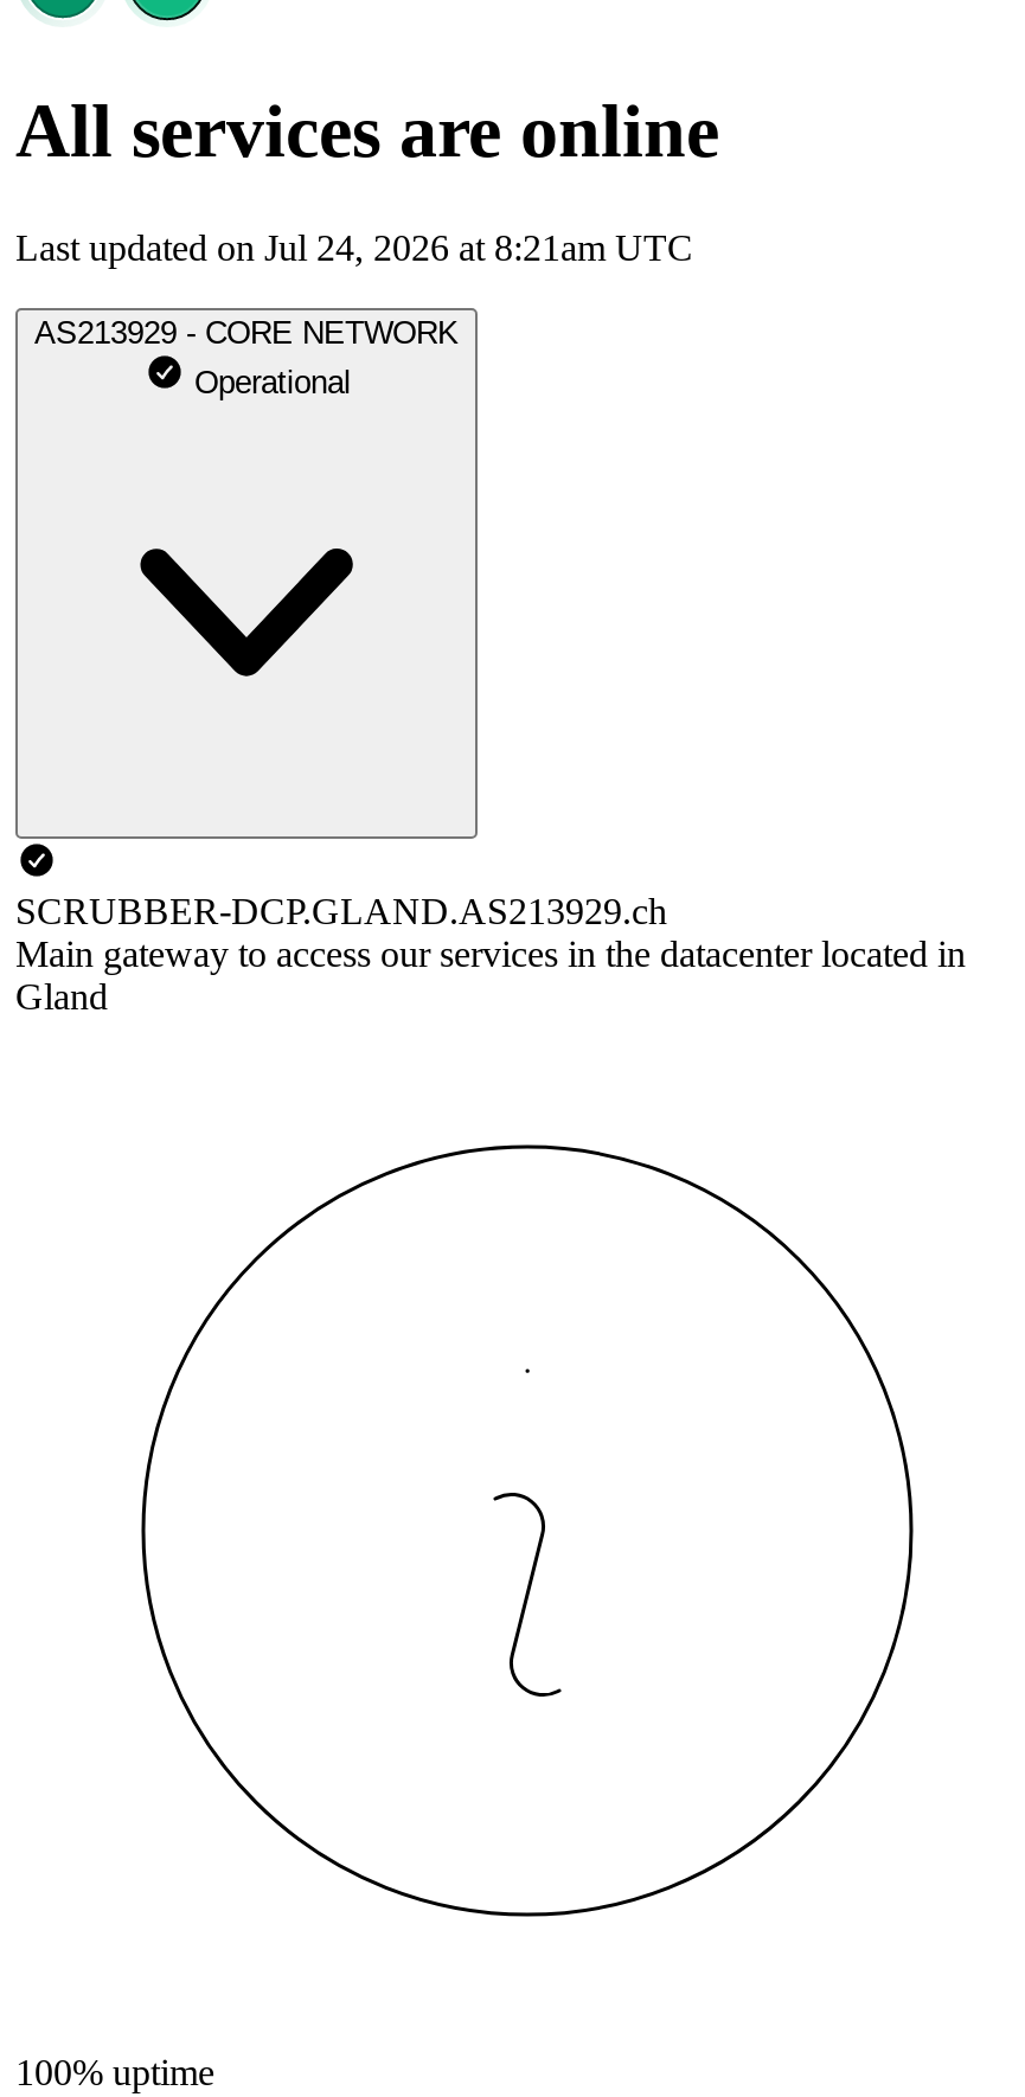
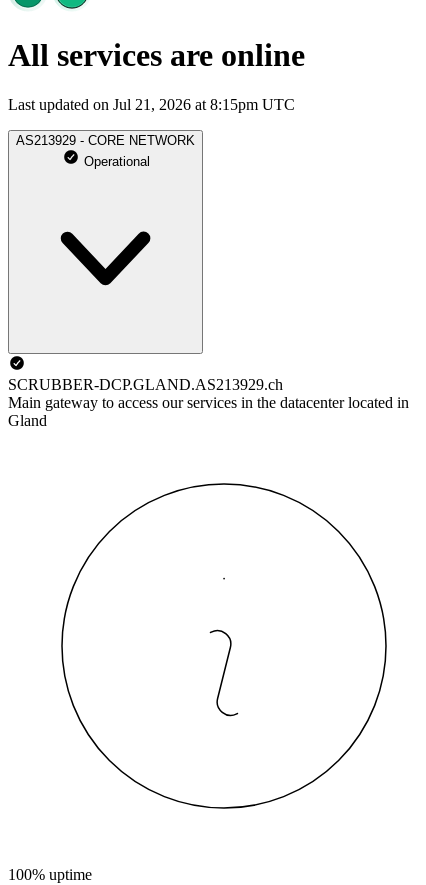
- Last updated on Jul 24, 2026 at 8:21am UTC
+ Last updated on Jul 21, 2026 at 8:15pm UTC
